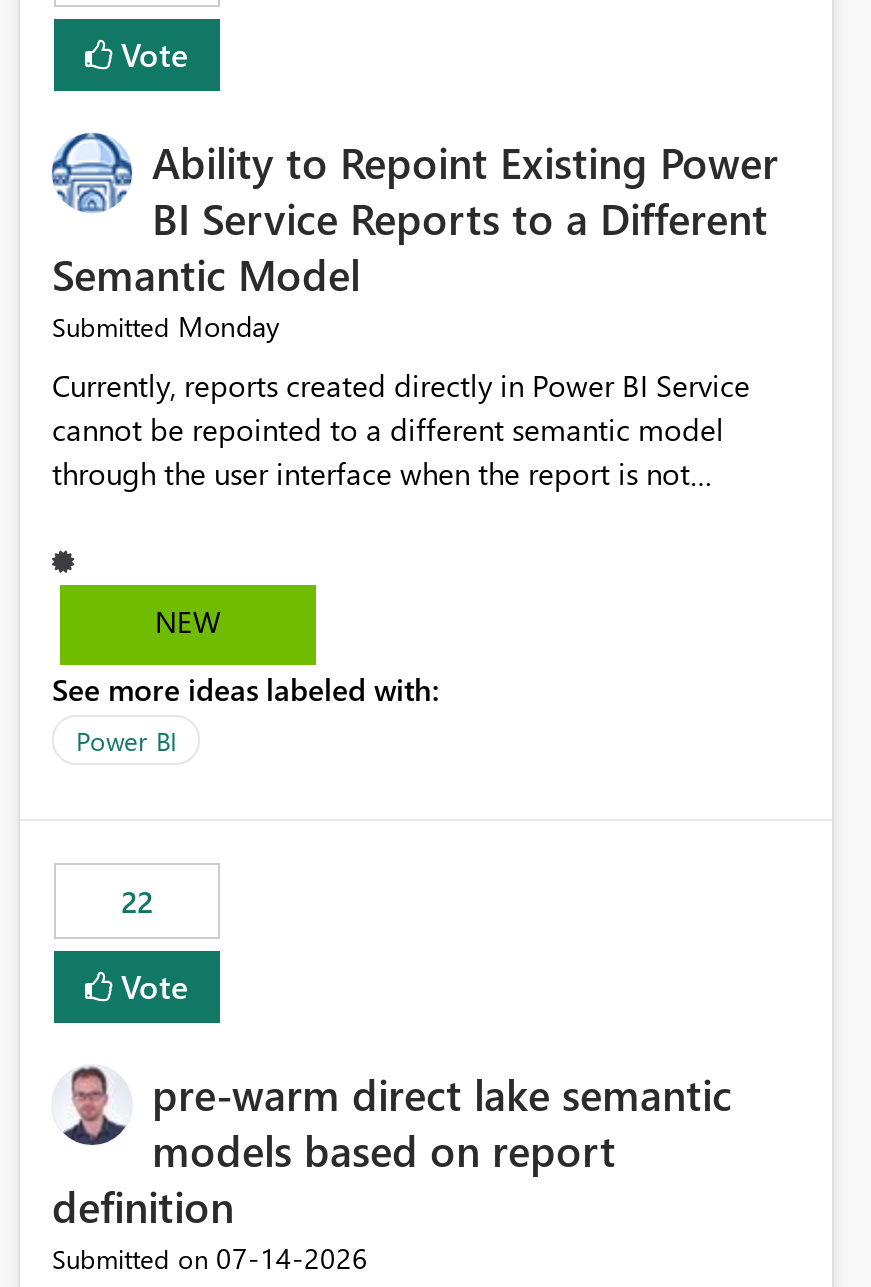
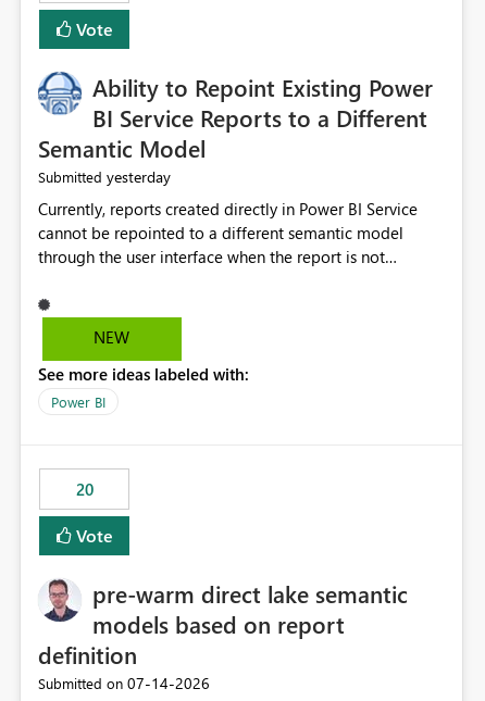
- Submitted Monday
+ Submitted yesterday

- 22
+ 20
